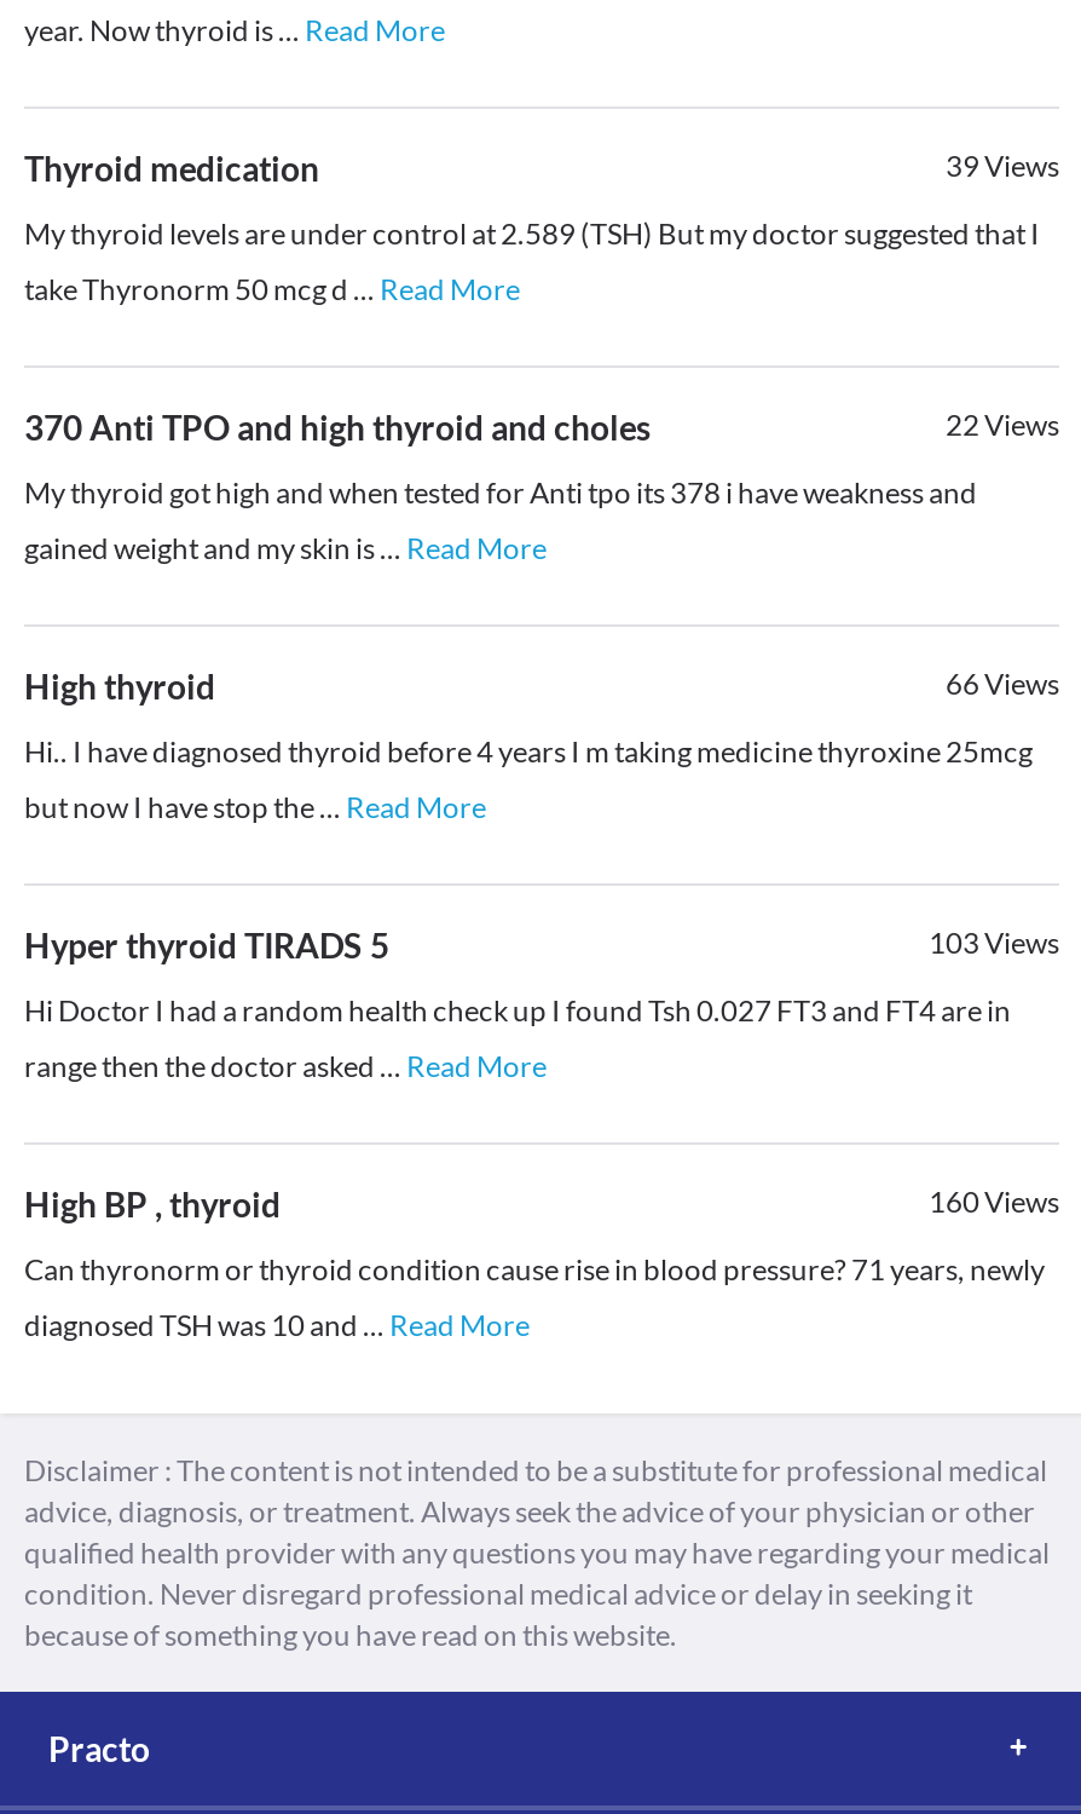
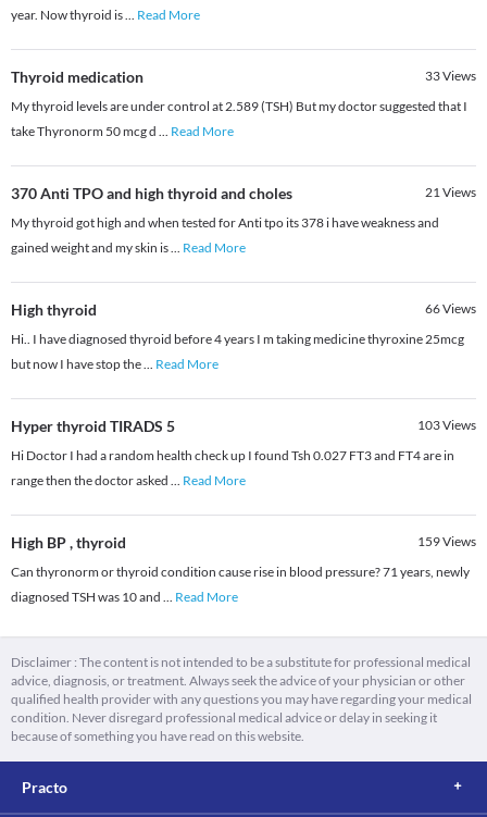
- 39Views
+ 33Views

- 22Views
+ 21Views

- 160Views
+ 159Views
